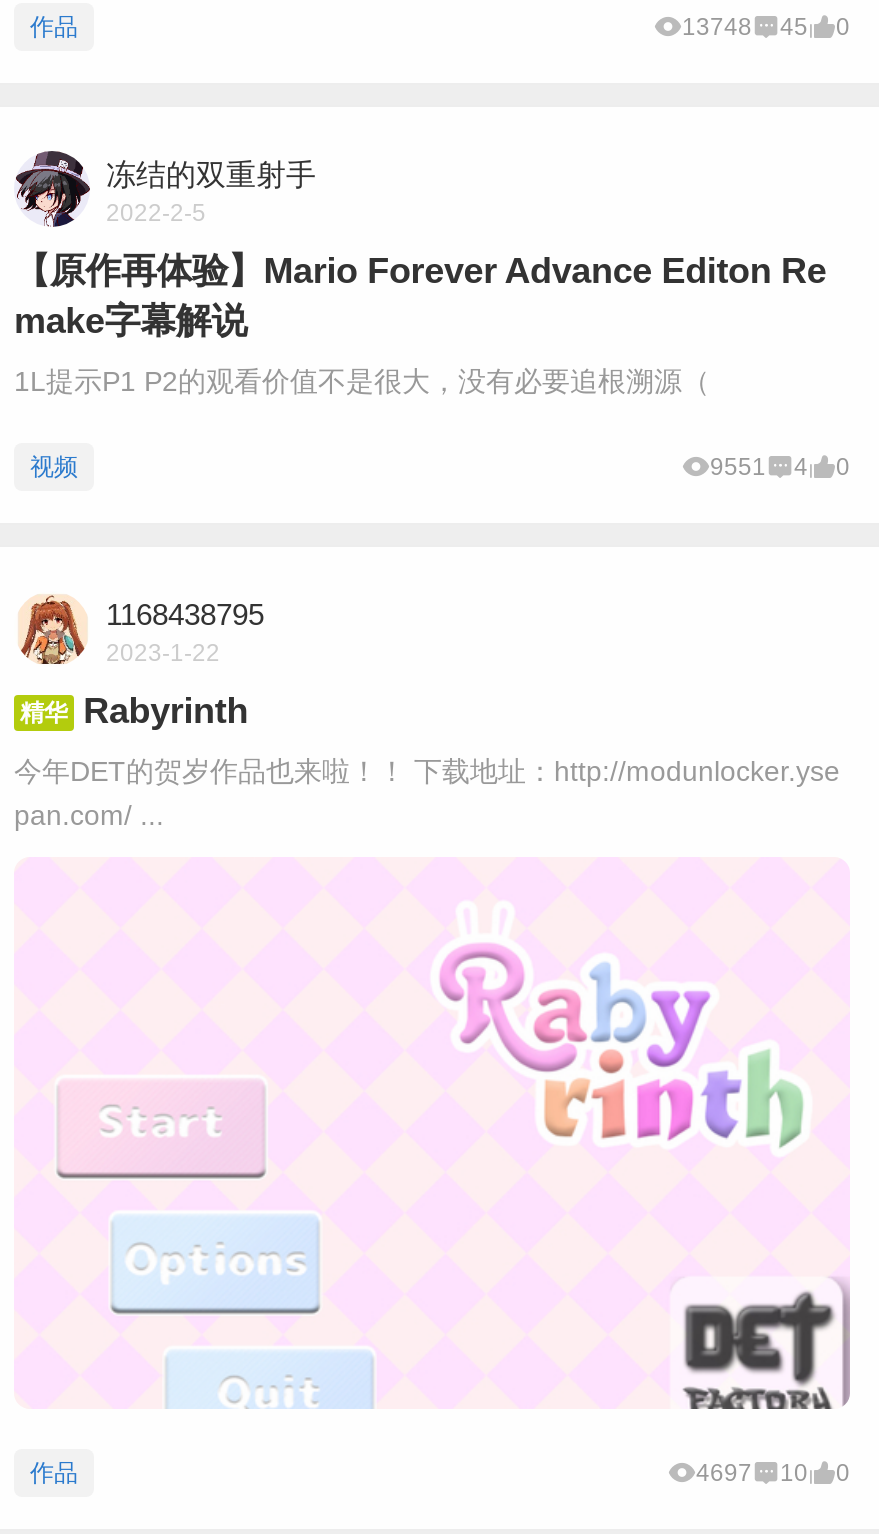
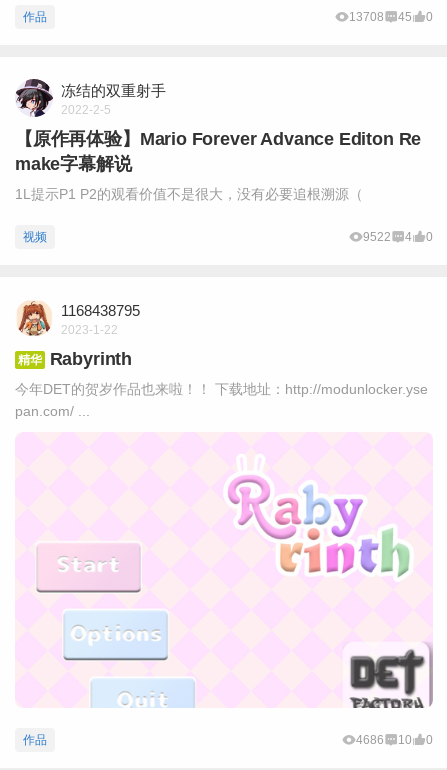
- 13748 45 0
+ 13708 45 0

- 9551 4 0
+ 9522 4 0

- 4697 10 0
+ 4686 10 0
